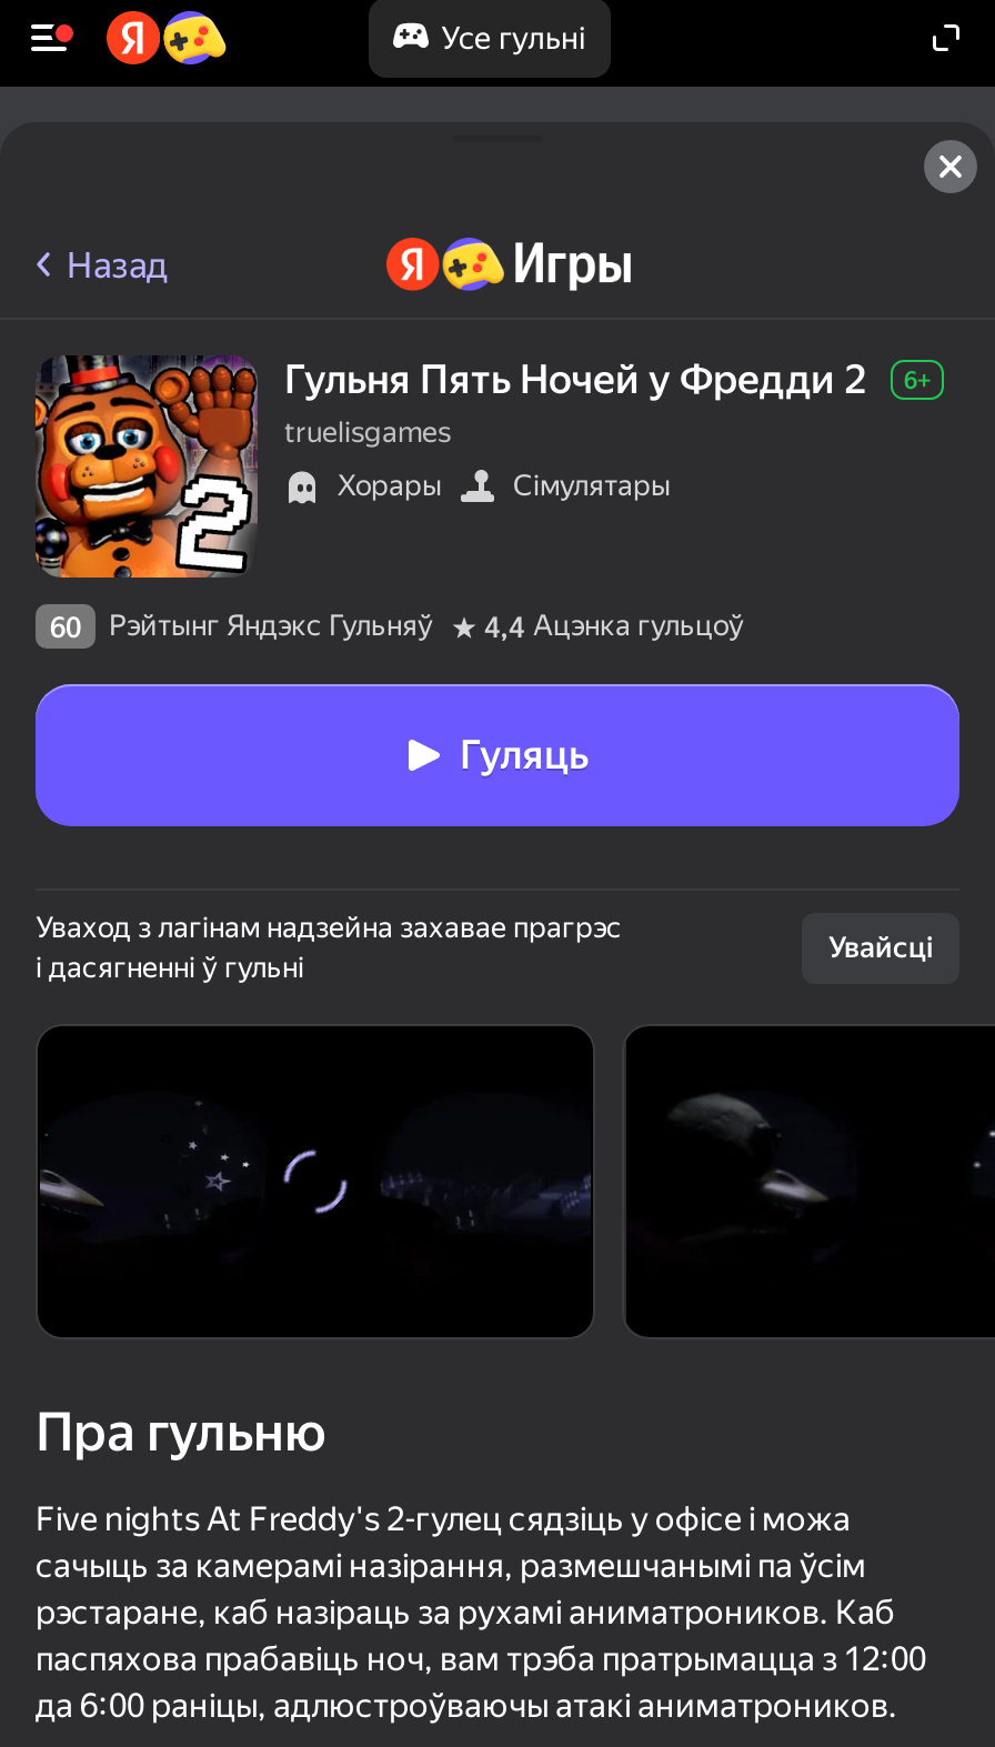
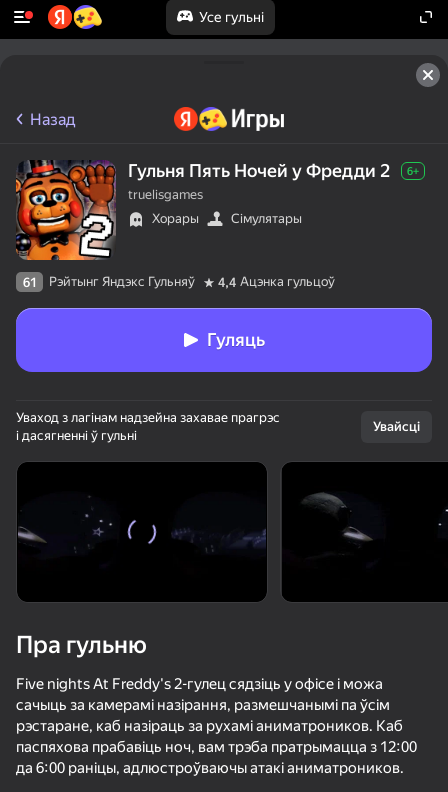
- 60 Рэйтынг Яндэкс Гульняў 4,4 Ацэнка гульцоў
+ 61 Рэйтынг Яндэкс Гульняў 4,4 Ацэнка гульцоў
